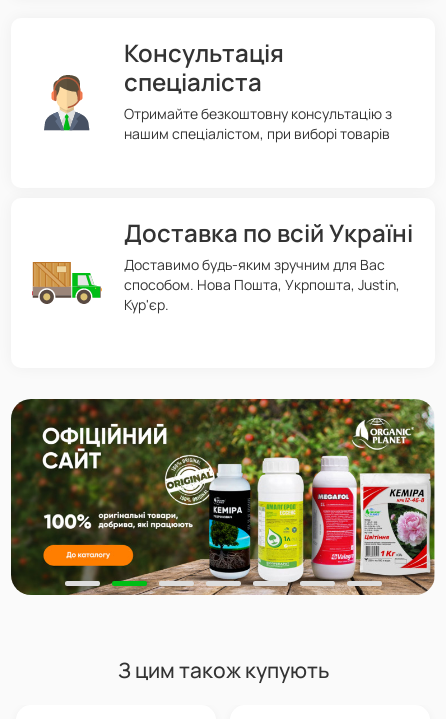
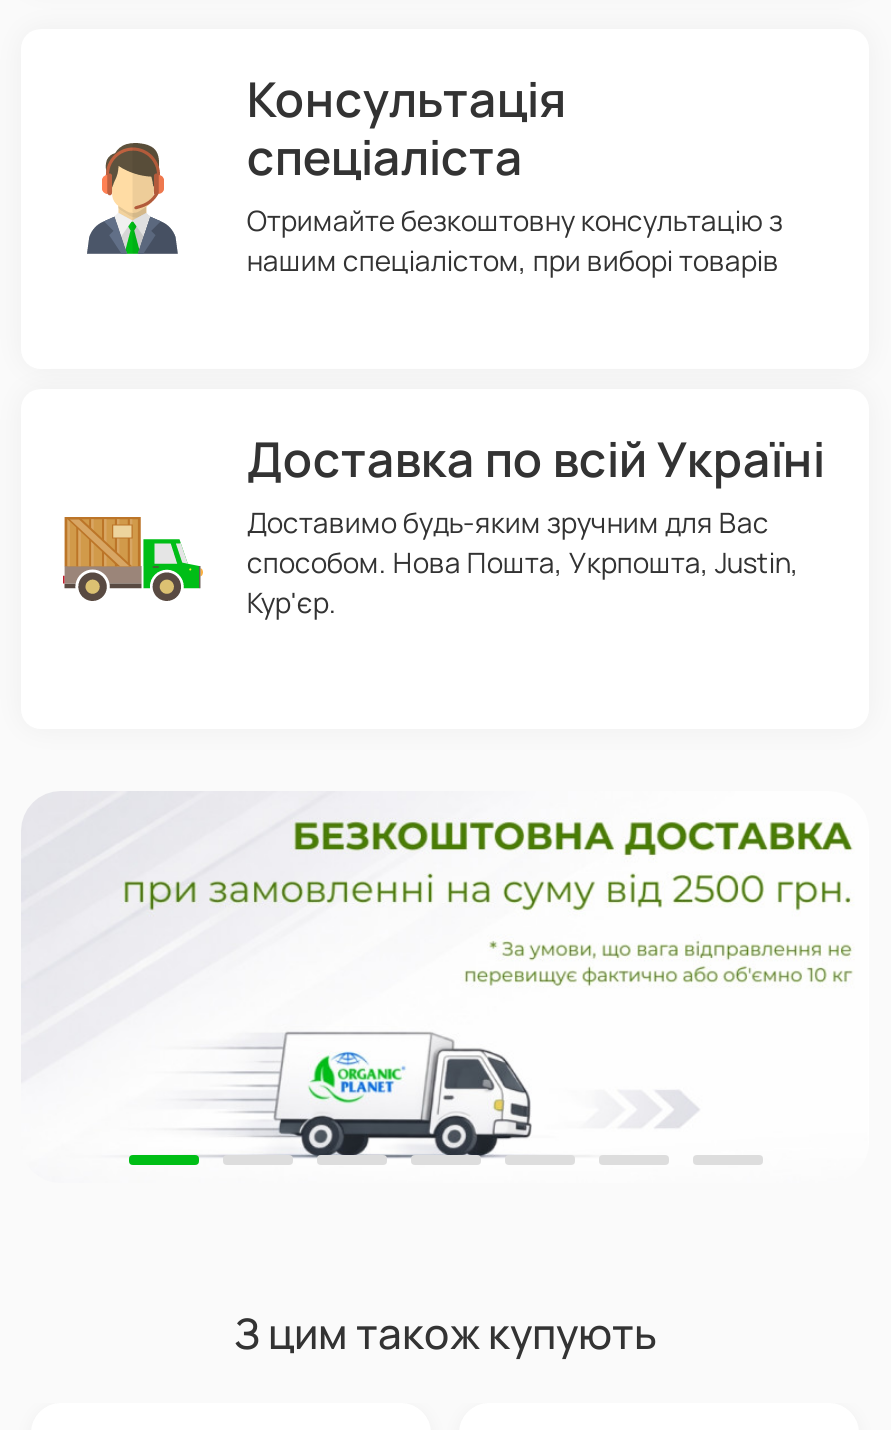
- [image]
+ [image]
